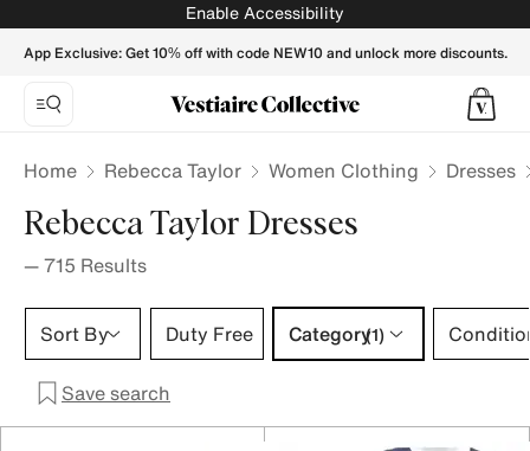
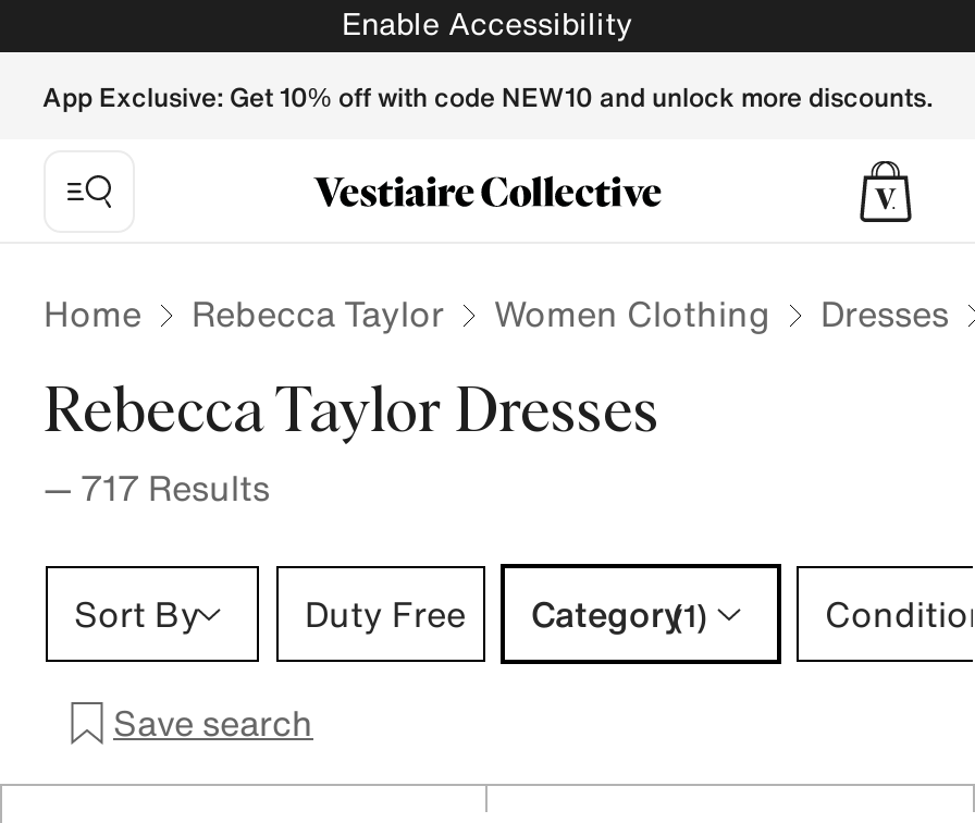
- — 715 Results
+ — 717 Results
